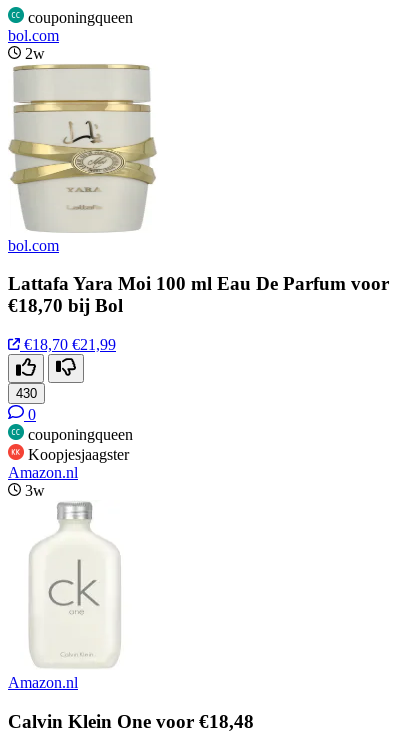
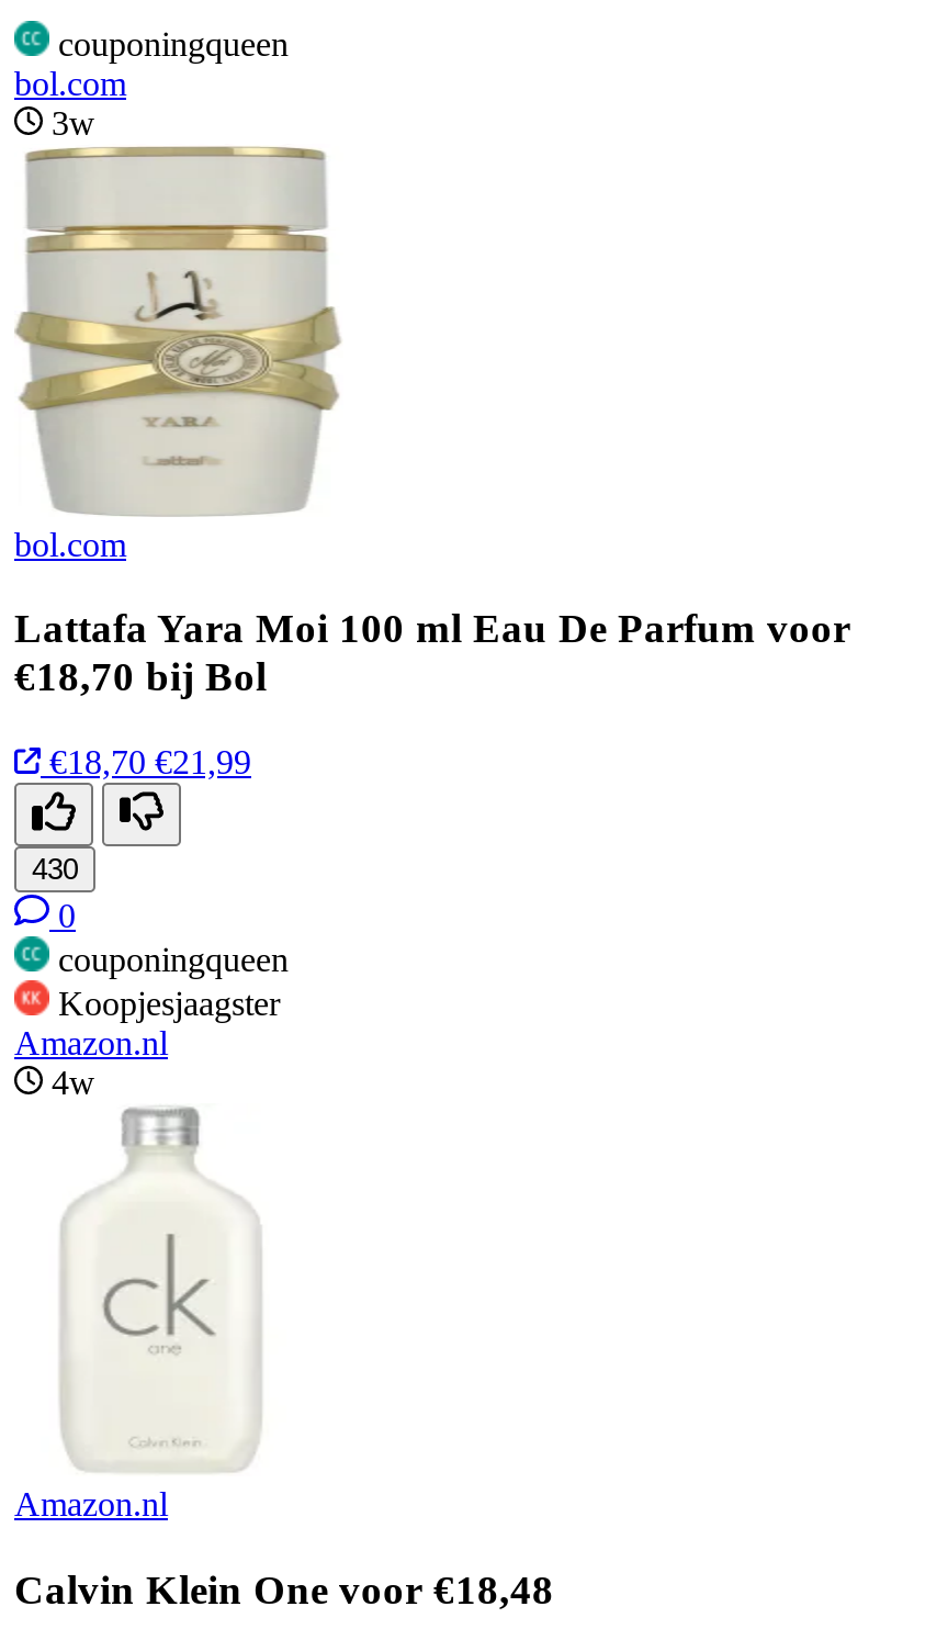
- 2w
+ 3w

- 3w
+ 4w
